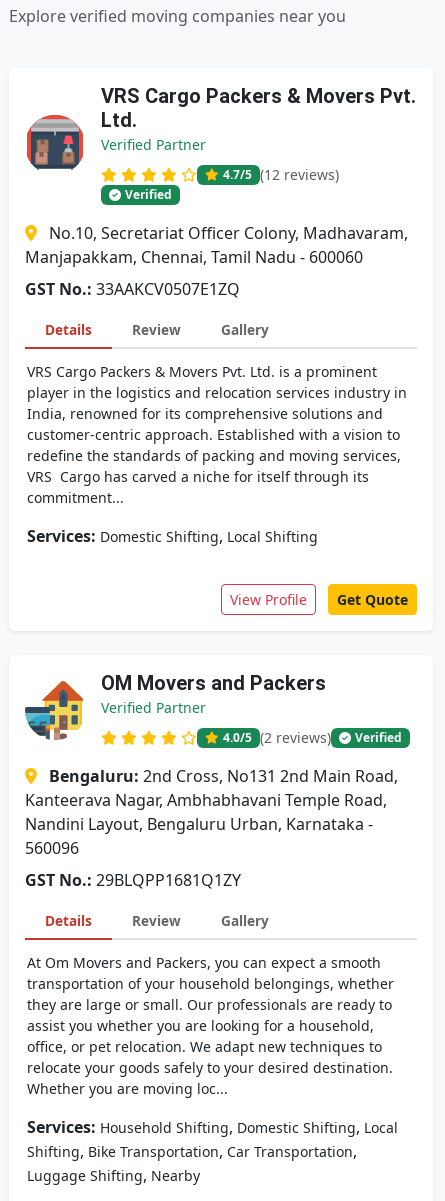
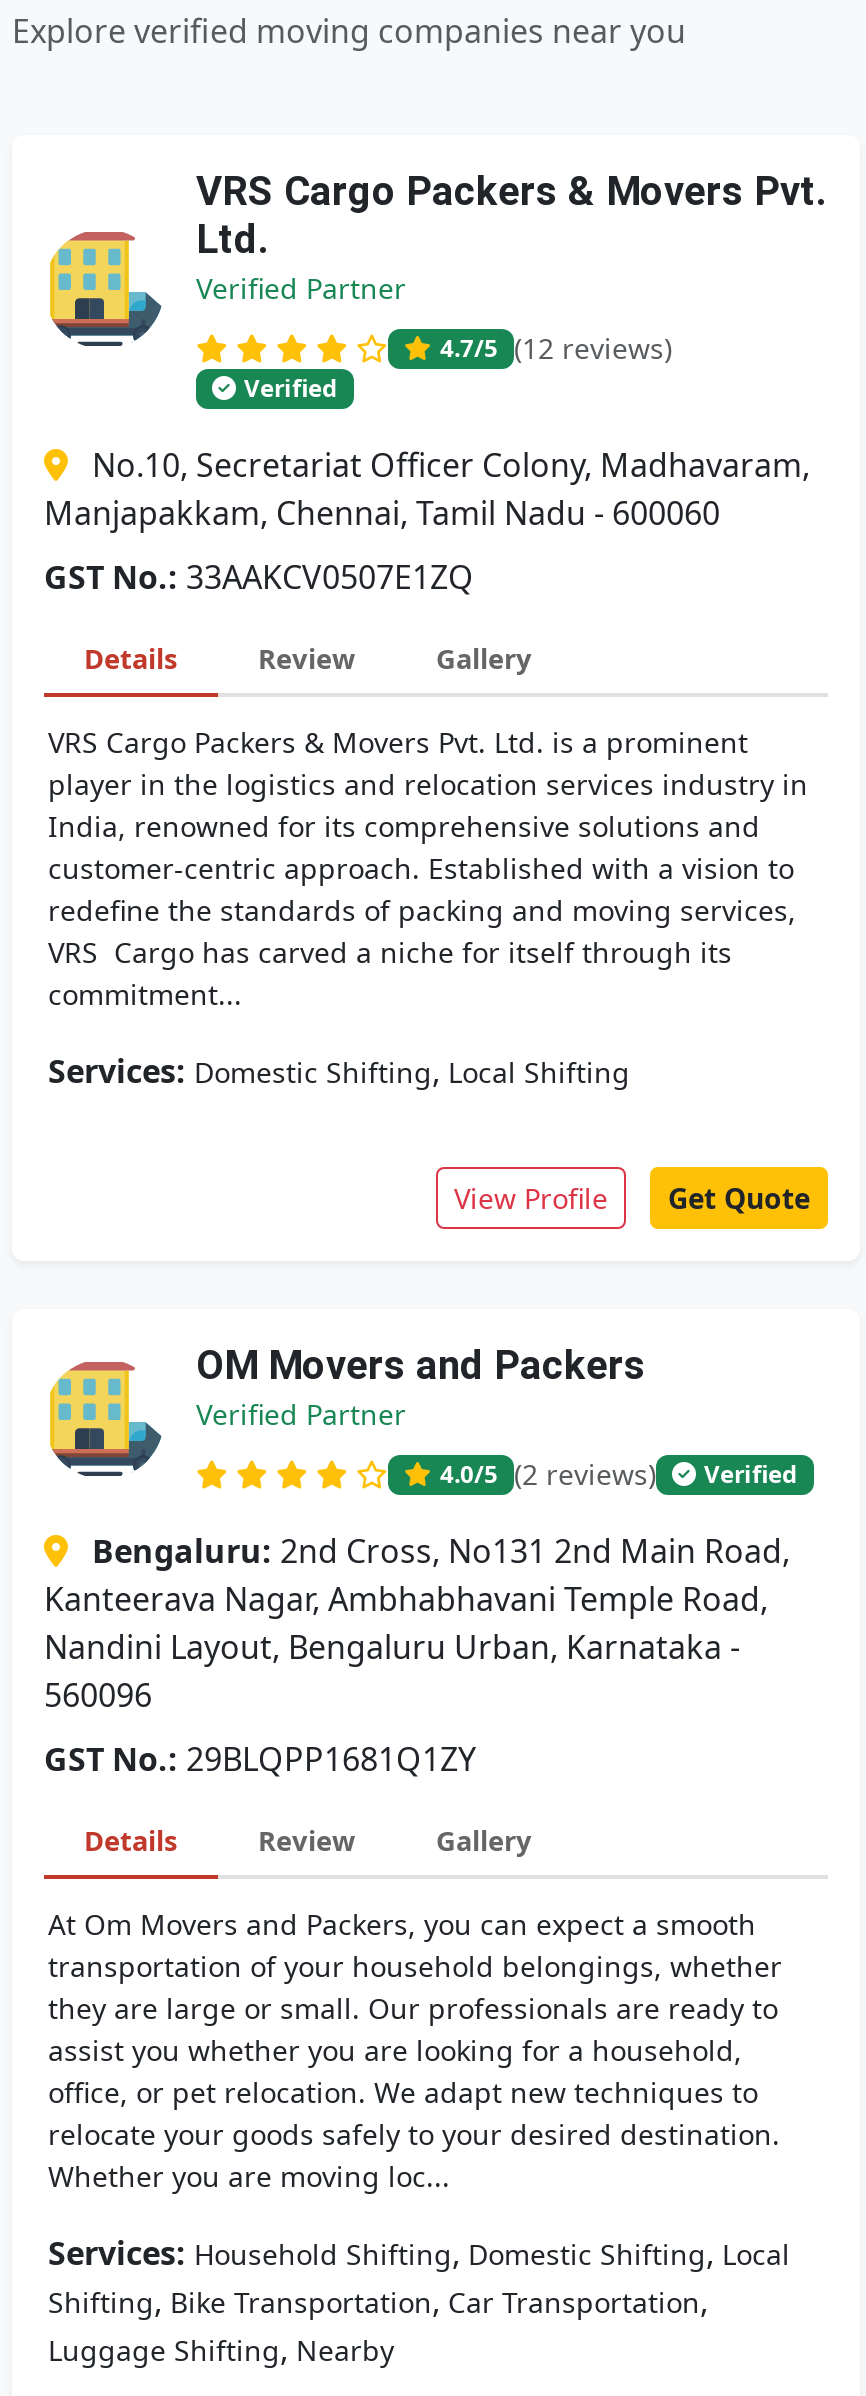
- [image]
+ [image]

- [image]
+ [image]
